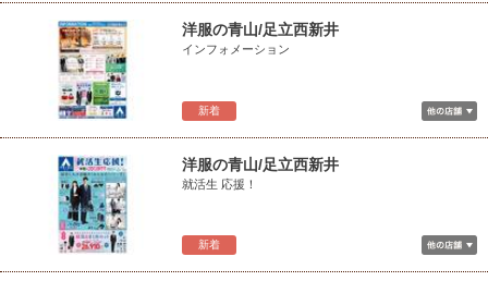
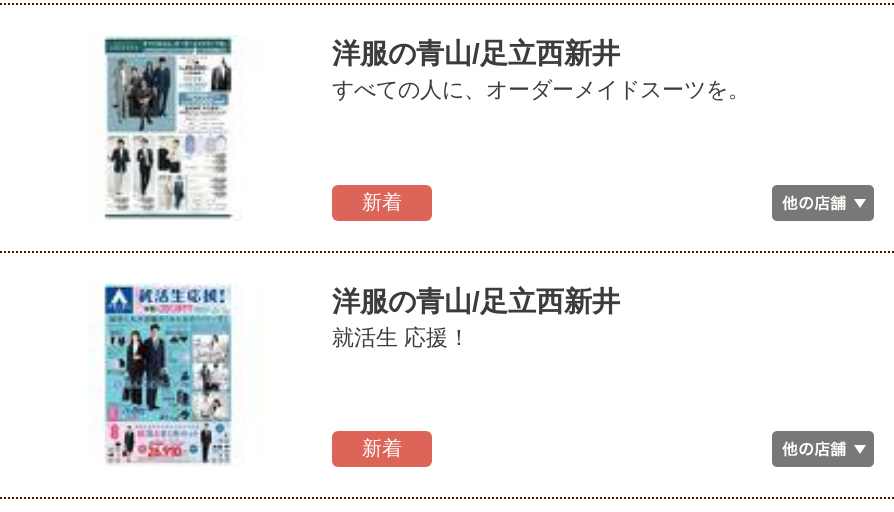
- [image]
+ [image]

- インフォメーション
+ すべての人に、オーダーメイドスーツを。
